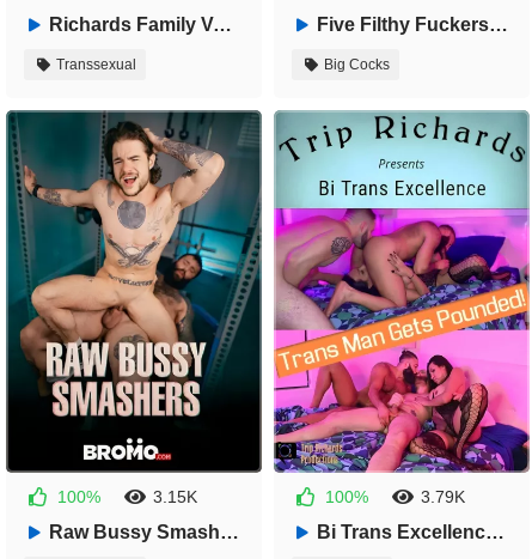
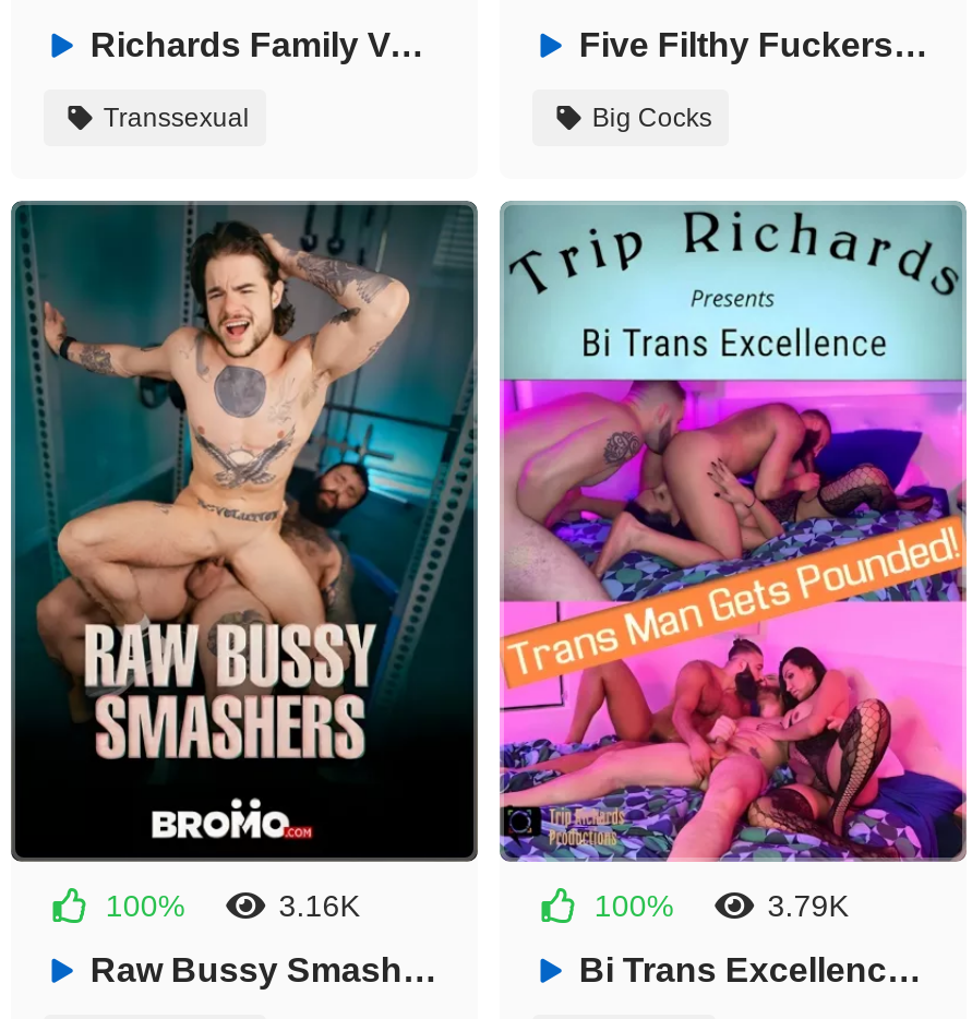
- 3.15K
+ 3.16K
